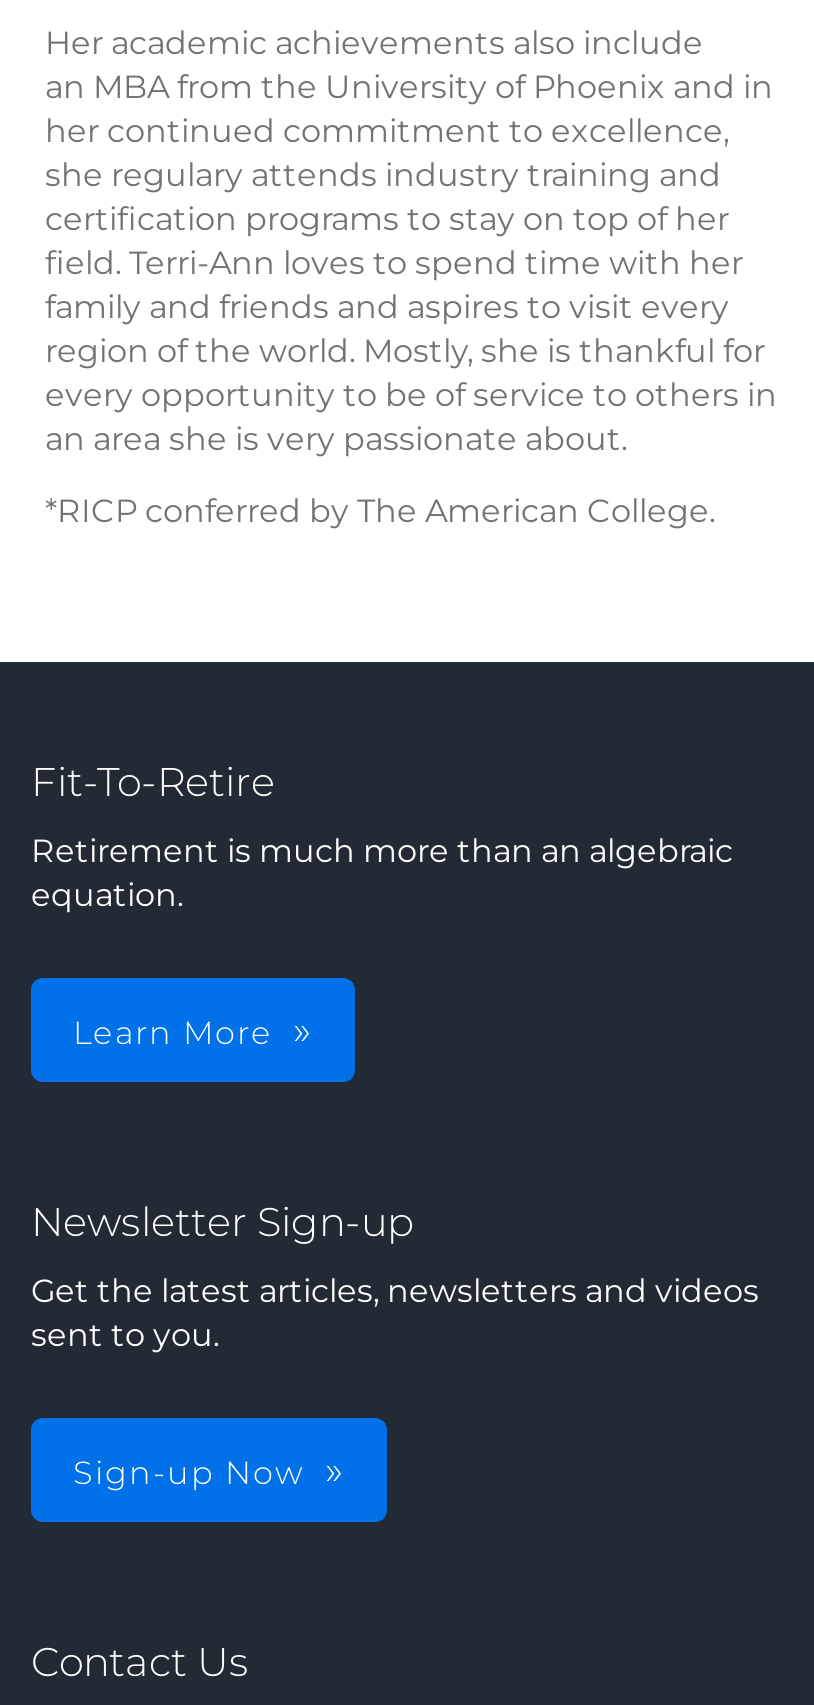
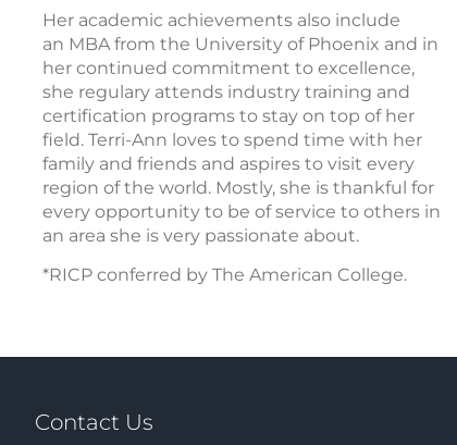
- Fit-To-Retire
- Retirement is much more than an algebraic
- equation.

- Learn More

- Newsletter Sign-up
- Get the latest articles, newsletters and videos
- sent to you.

- Sign-up Now
